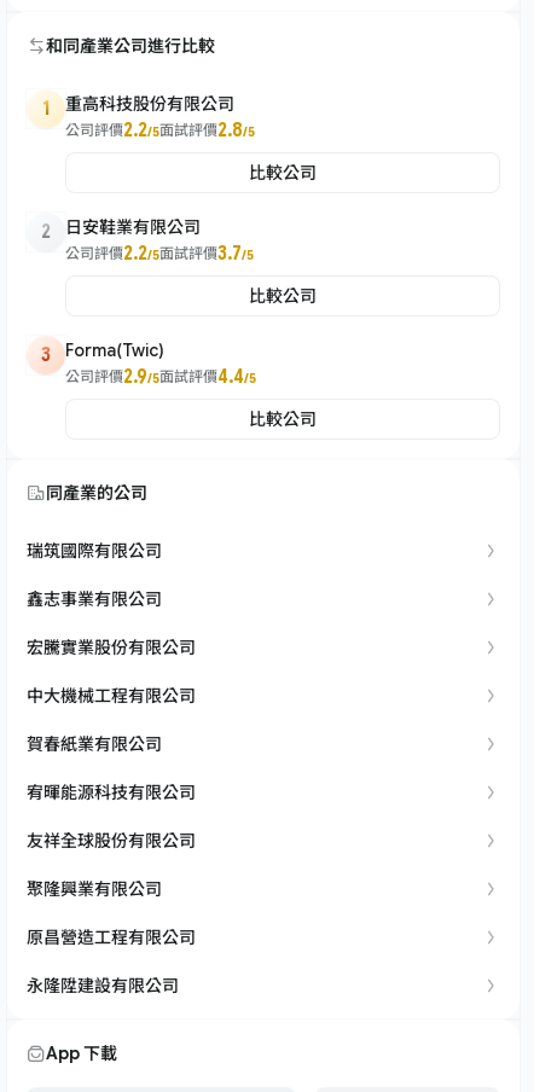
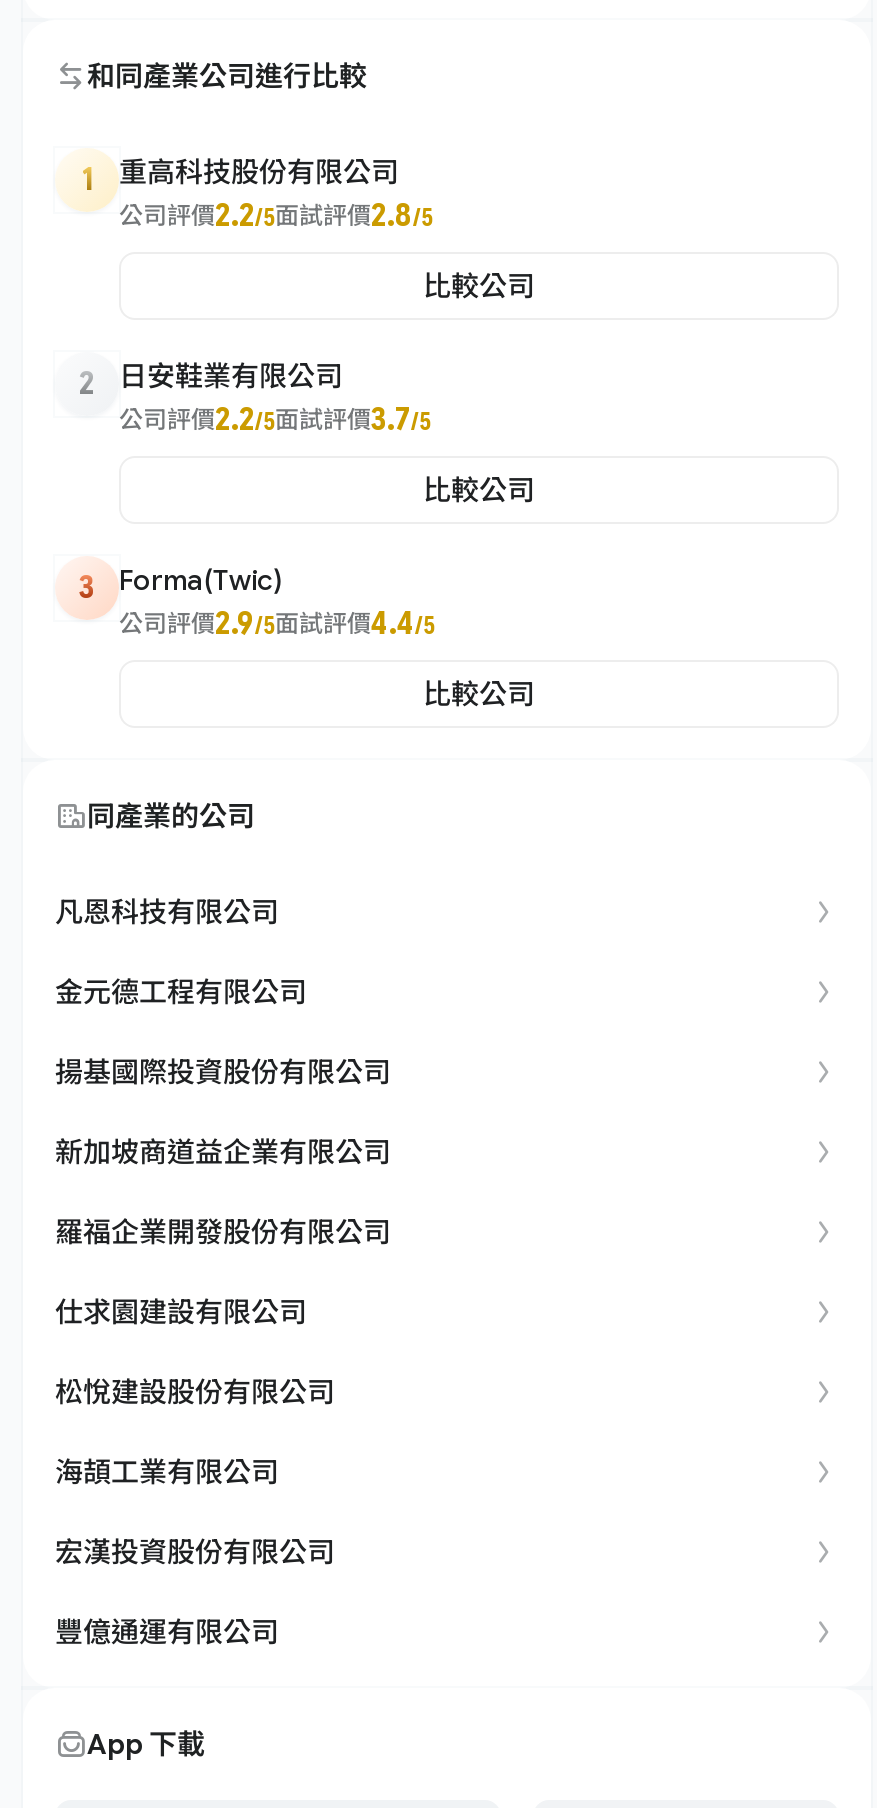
- 瑞筑國際有限公司
+ 凡恩科技有限公司

- 鑫志事業有限公司
+ 金元德工程有限公司

- 宏騰實業股份有限公司
+ 揚基國際投資股份有限公司

- 中大機械工程有限公司
+ 新加坡商道益企業有限公司

- 賀春紙業有限公司
+ 羅福企業開發股份有限公司

- 宥暉能源科技有限公司
+ 仕求園建設有限公司

- 友祥全球股份有限公司
+ 松悅建設股份有限公司

- 聚隆興業有限公司
+ 海頡工業有限公司

- 原昌營造工程有限公司
+ 宏漢投資股份有限公司

- 永隆陞建設有限公司
+ 豐億通運有限公司
